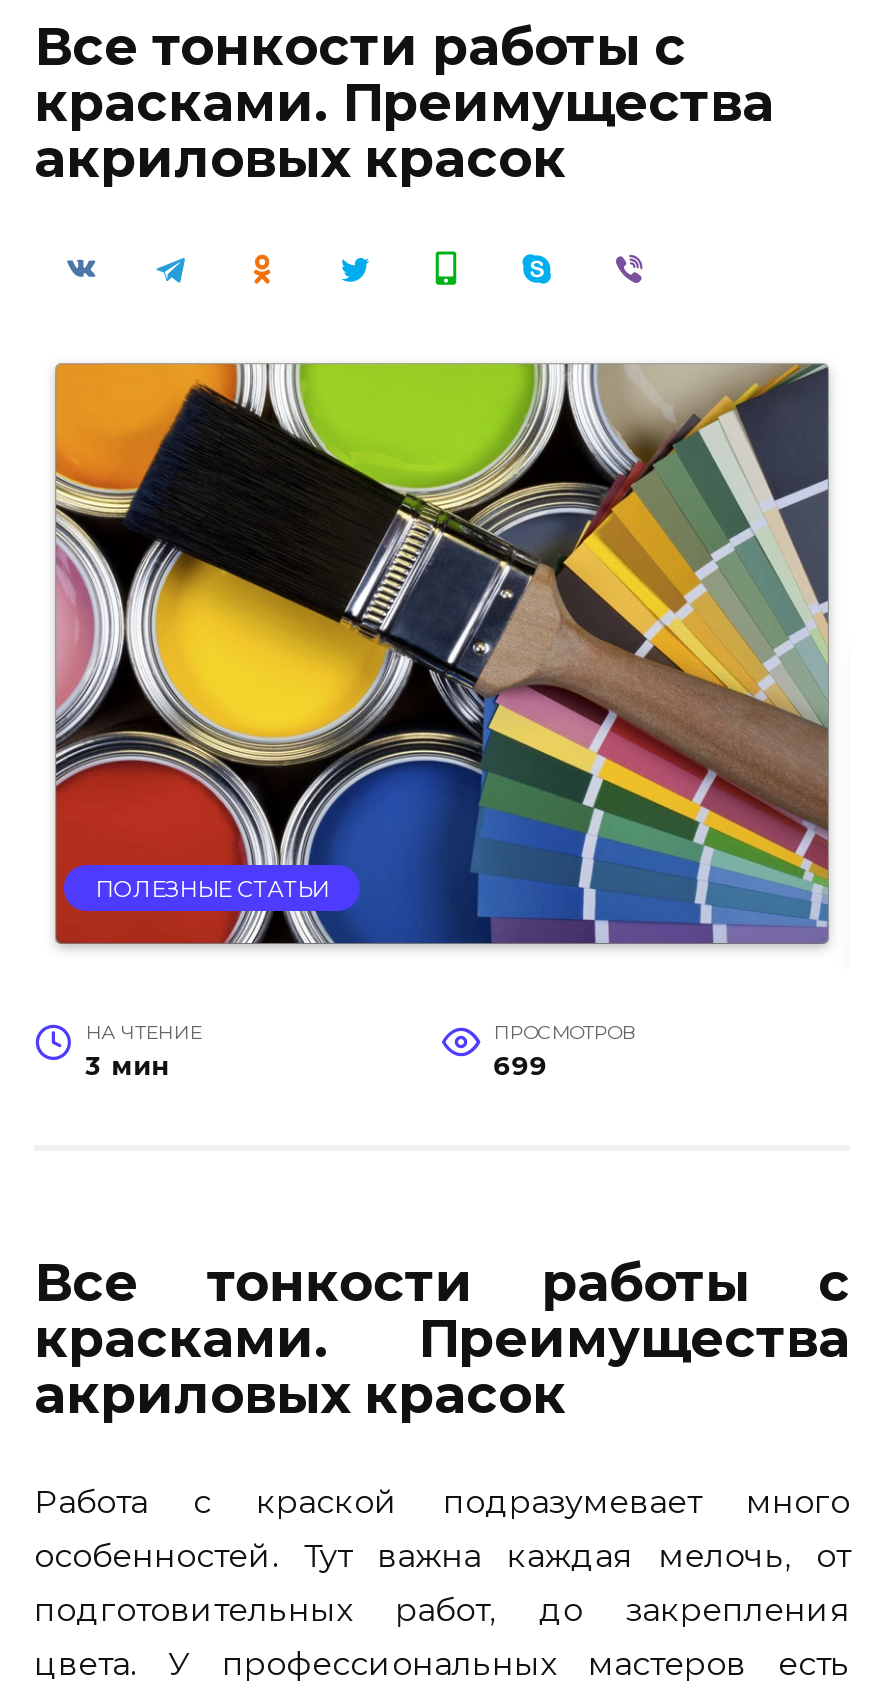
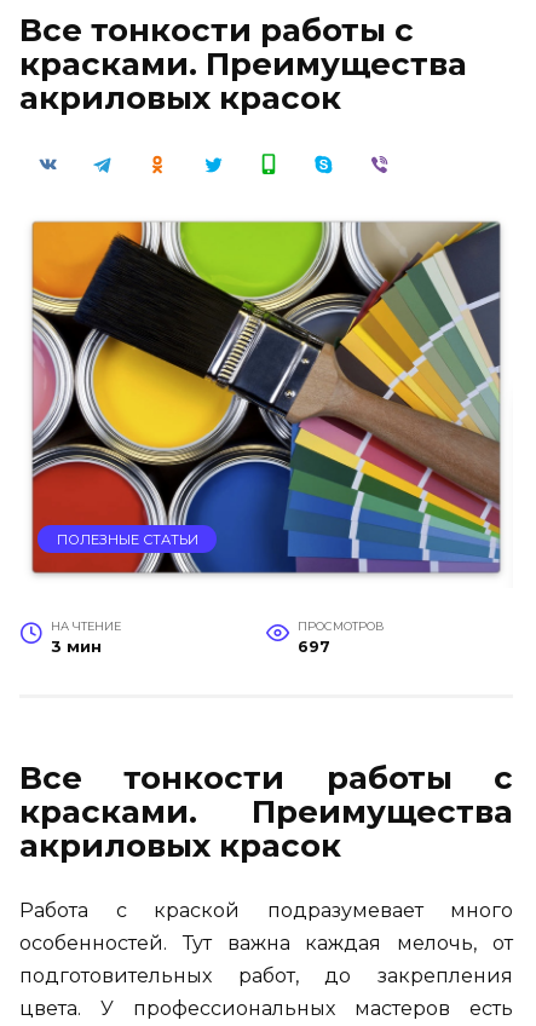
- 699
+ 697
